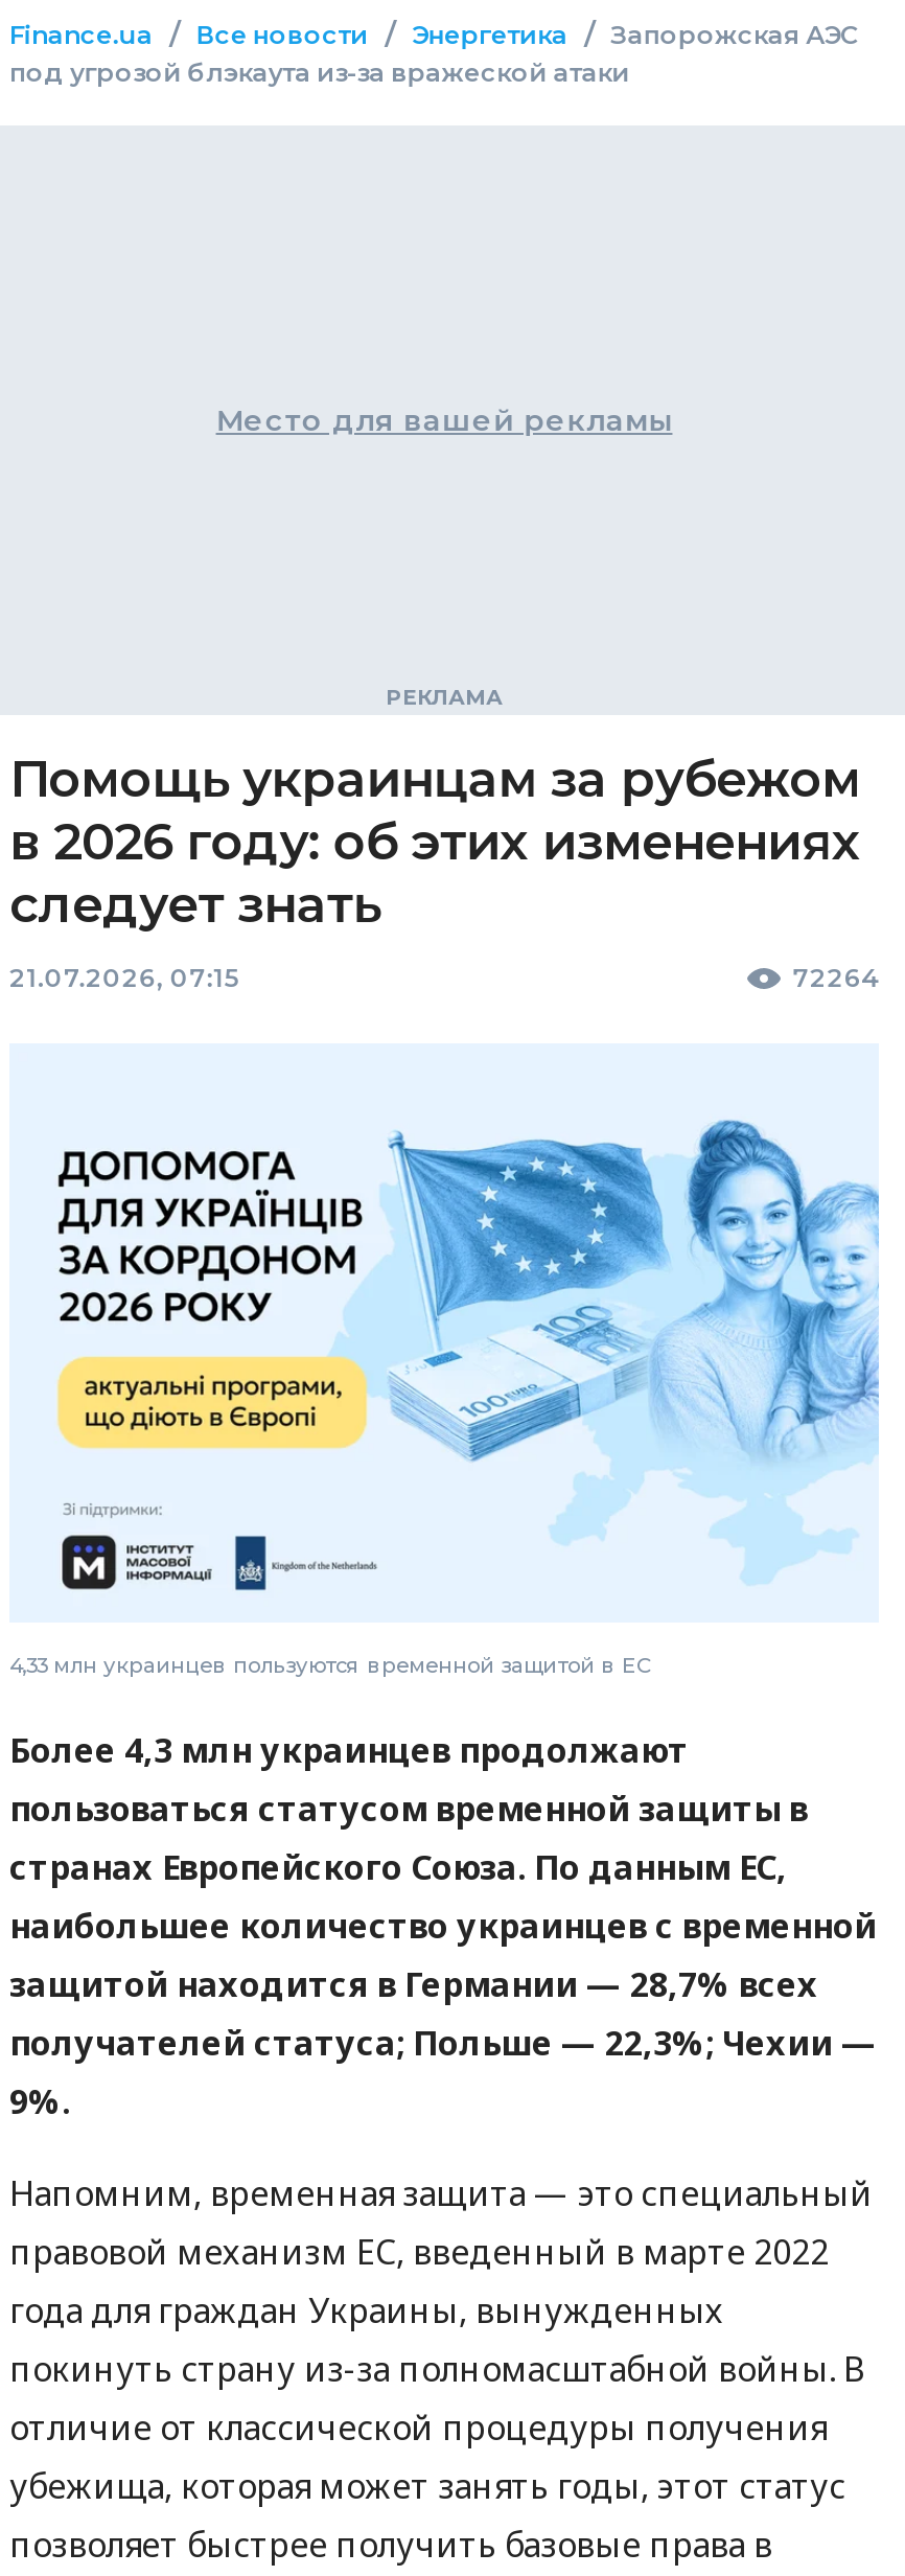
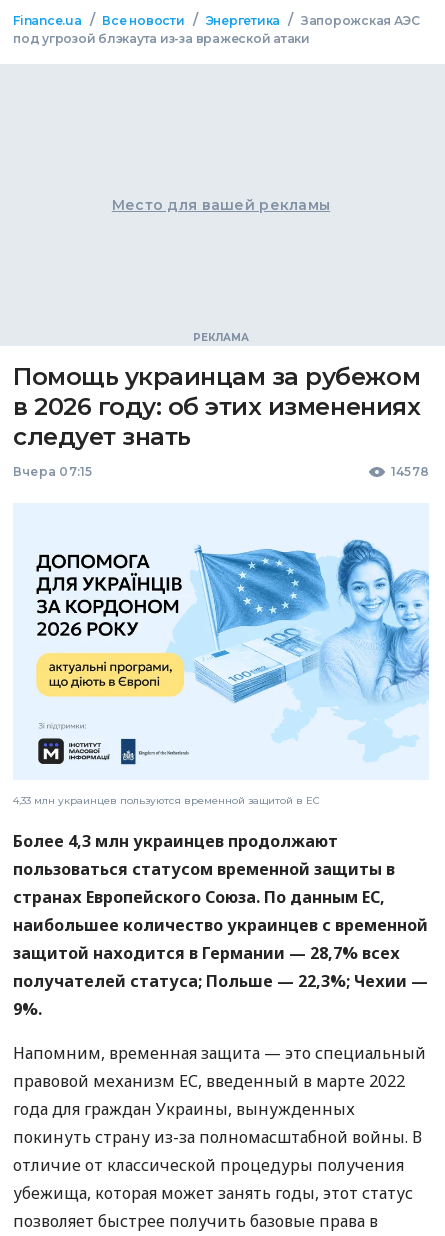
- 21.07.2026, 07:15
- 72264
+ Вчера 07:15
+ 14578
